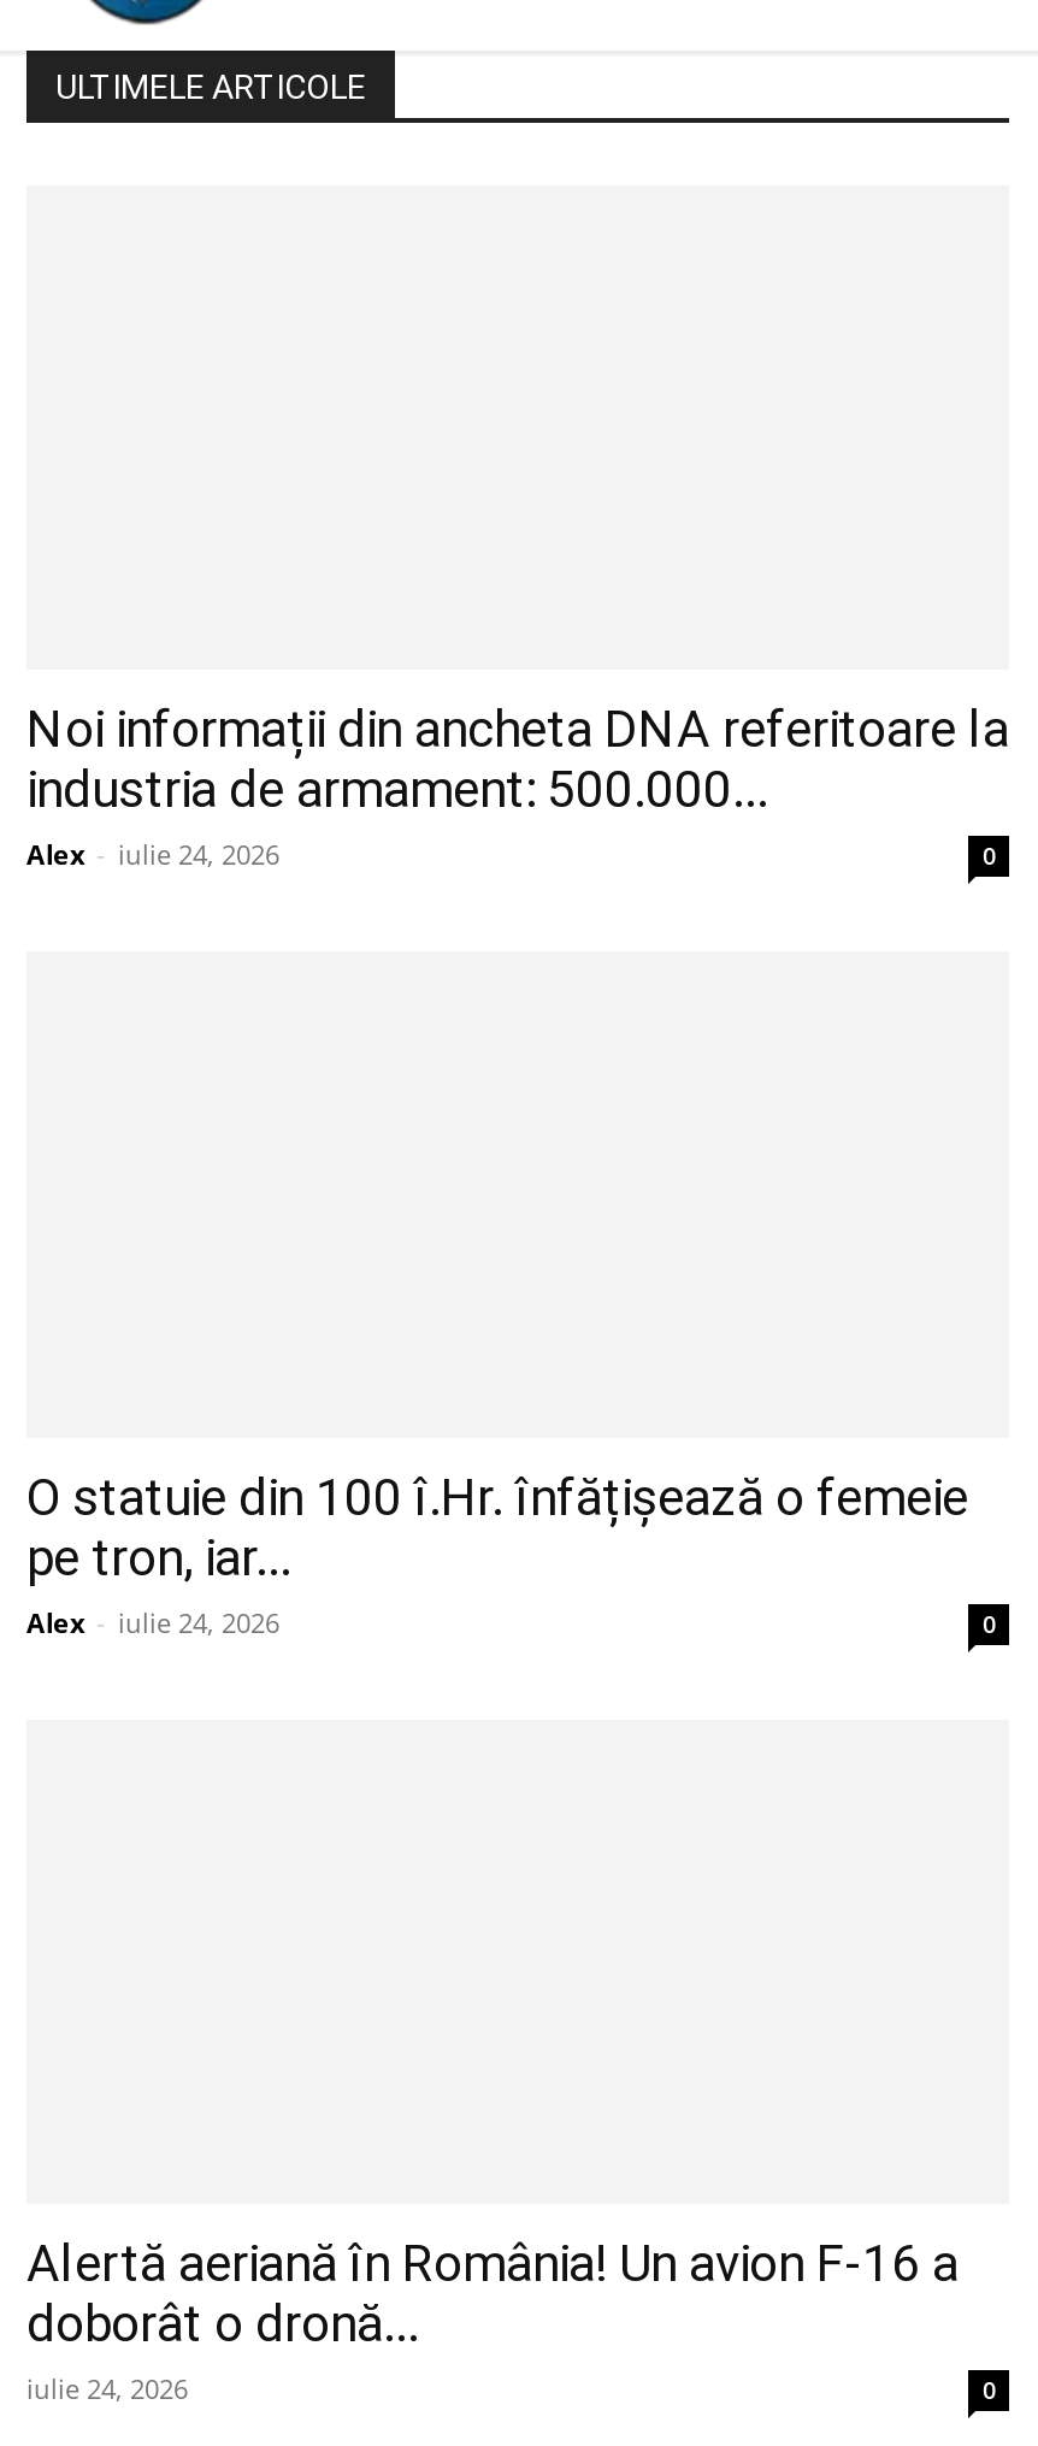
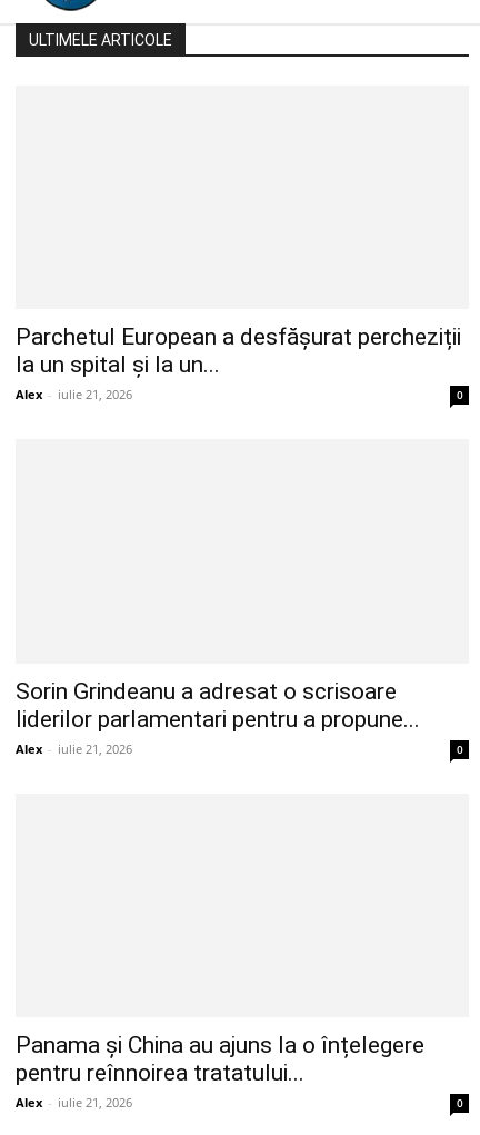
- Noi informații din ancheta DNA referitoare la
- industria de armament: 500.000...
- Alex - iulie 24, 2026
+ Parchetul European a desfășurat percheziții
+ la un spital și la un...
+ Alex - iulie 21, 2026

- O statuie din 100 î.Hr. înfățișează o femeie
- pe tron, iar...
- Alex - iulie 24, 2026
+ Sorin Grindeanu a adresat o scrisoare
+ liderilor parlamentari pentru a propune...
+ Alex - iulie 21, 2026

- Alertă aeriană în România! Un avion F-16 a
- doborât o dronă...
- iulie 24, 2026
+ Panama și China au ajuns la o înțelegere
+ pentru reînnoirea tratatului...
+ Alex - iulie 21, 2026
